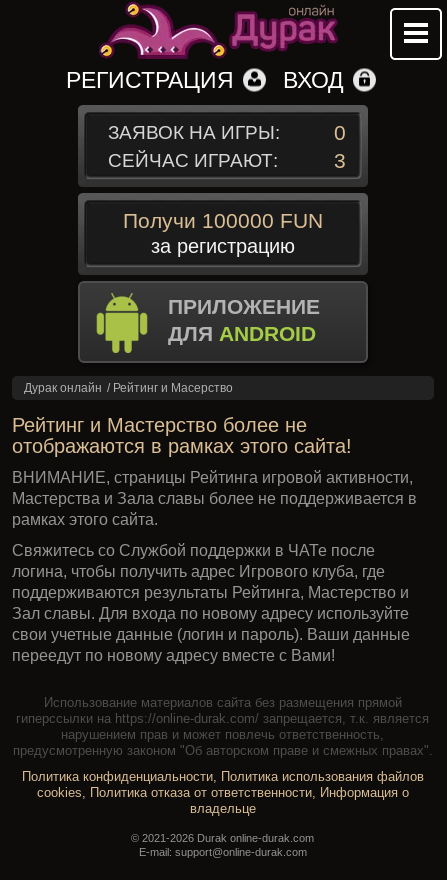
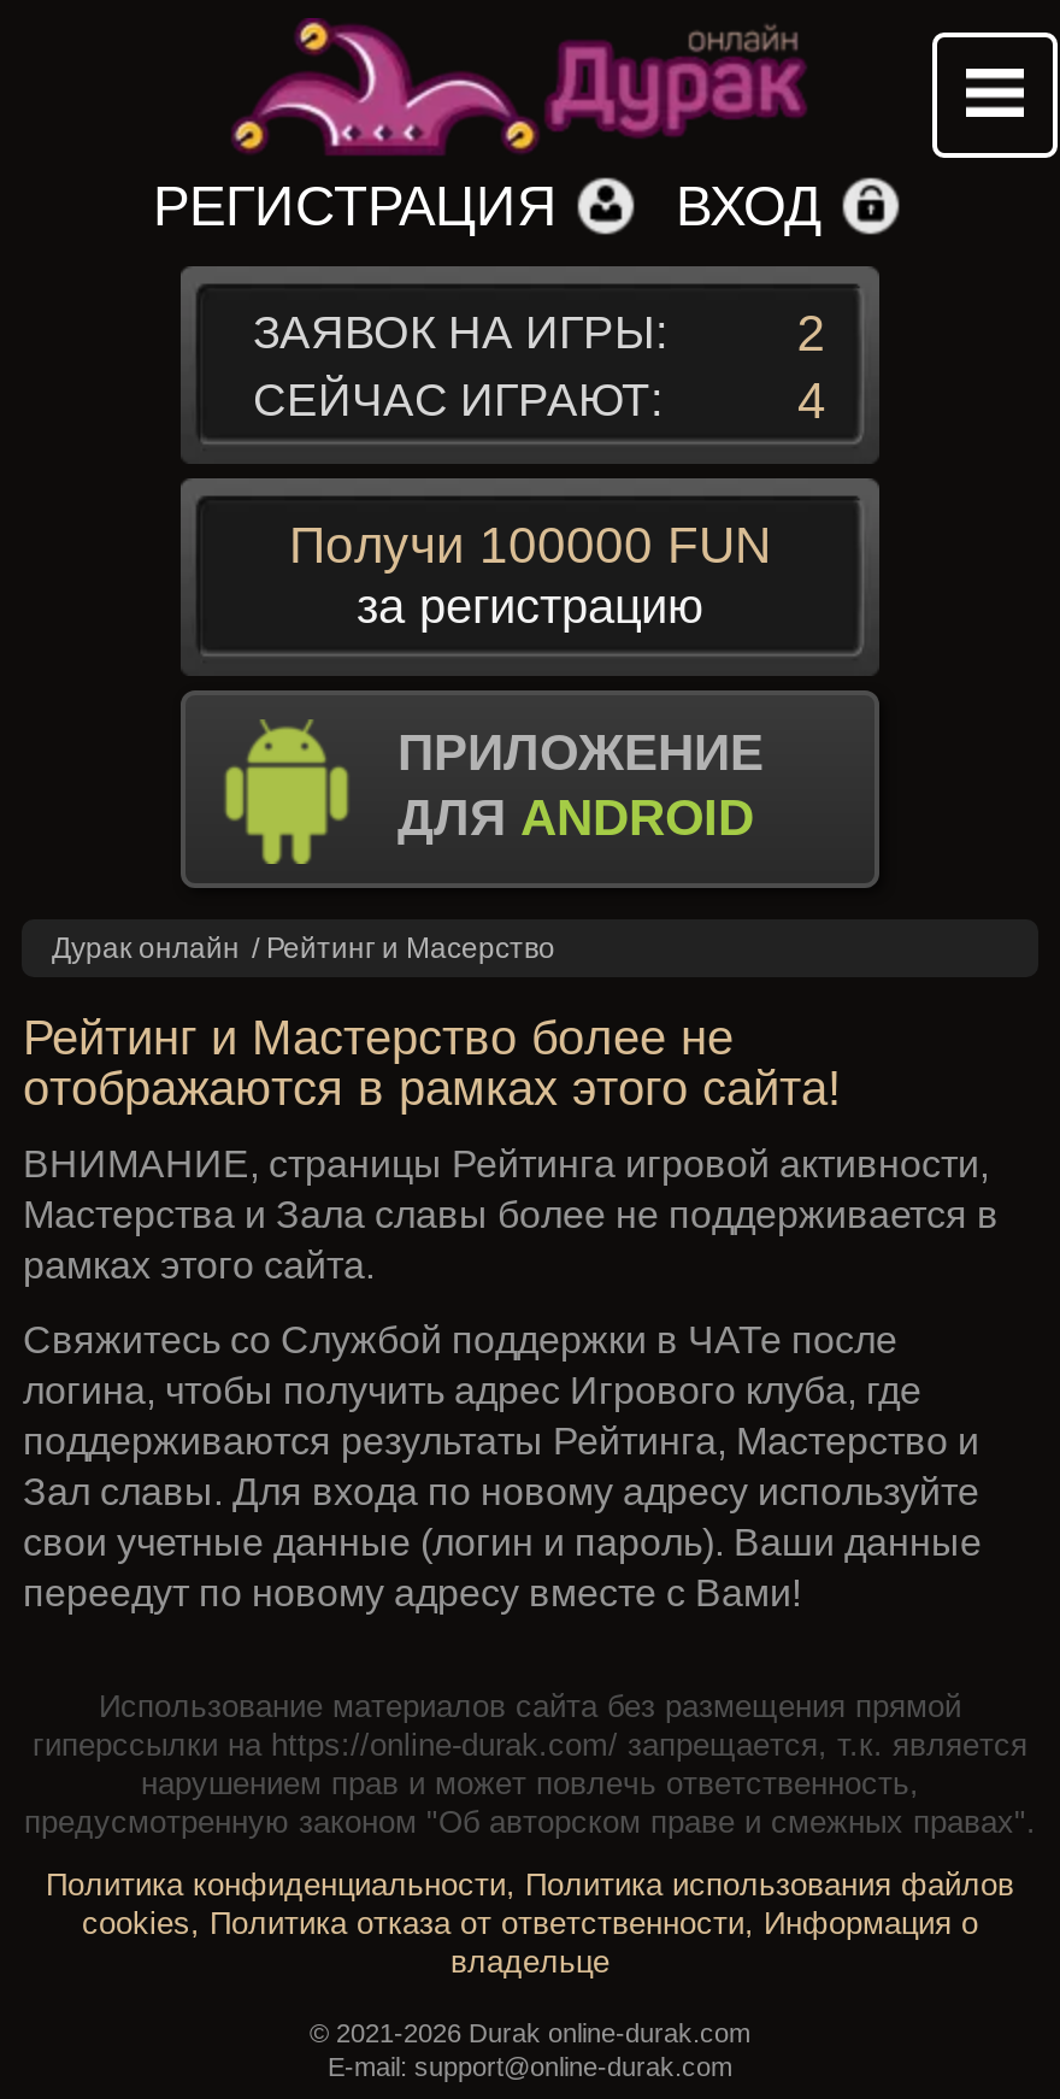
- 0
+ 2

- 3
+ 4
